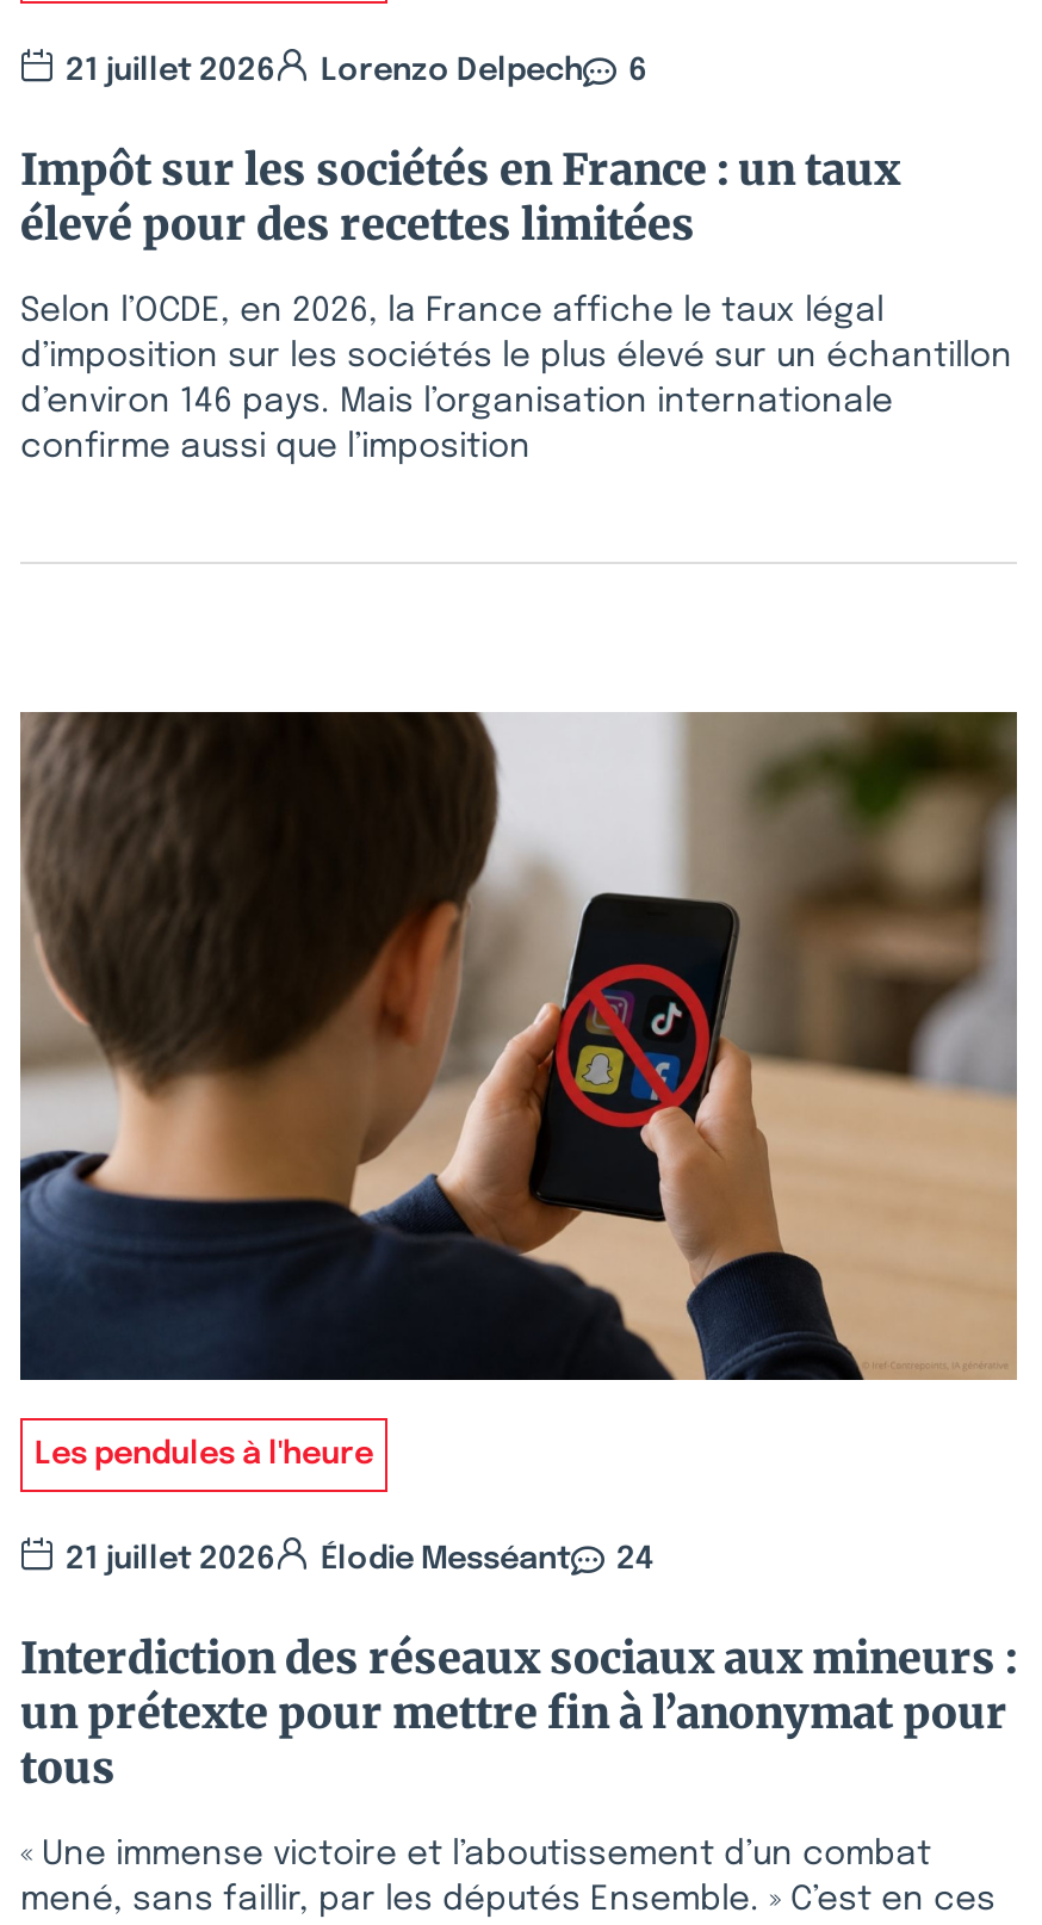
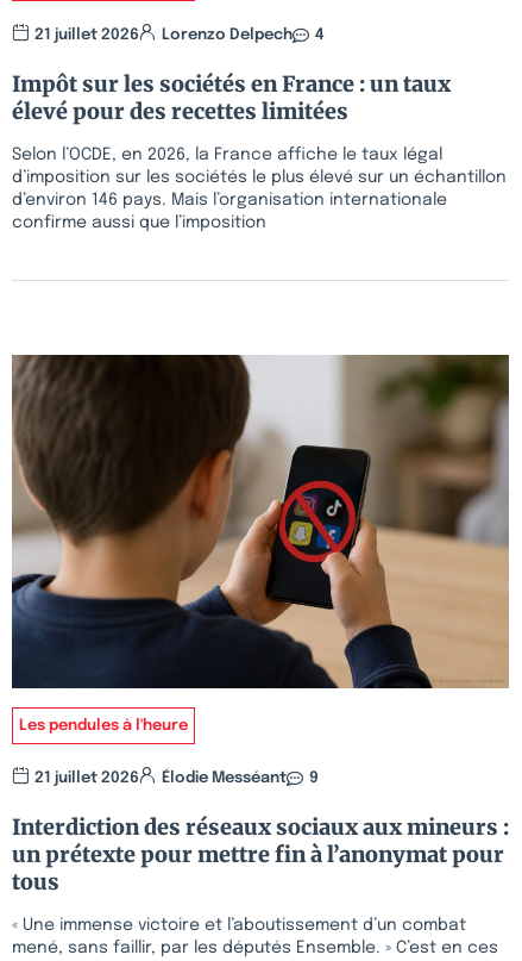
- 21 juillet 2026 Lorenzo Delpech 6
+ 21 juillet 2026 Lorenzo Delpech 4

- 21 juillet 2026 Élodie Messéant 24
+ 21 juillet 2026 Élodie Messéant 9
